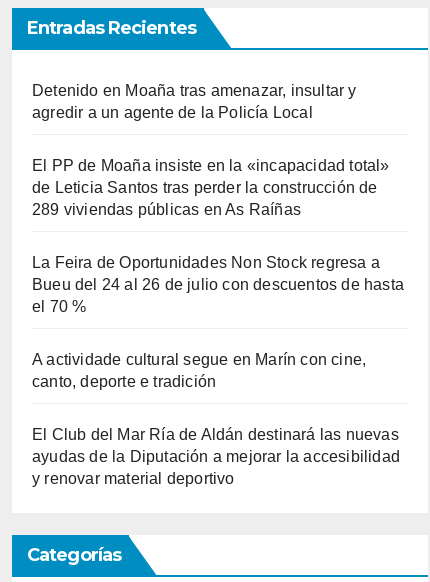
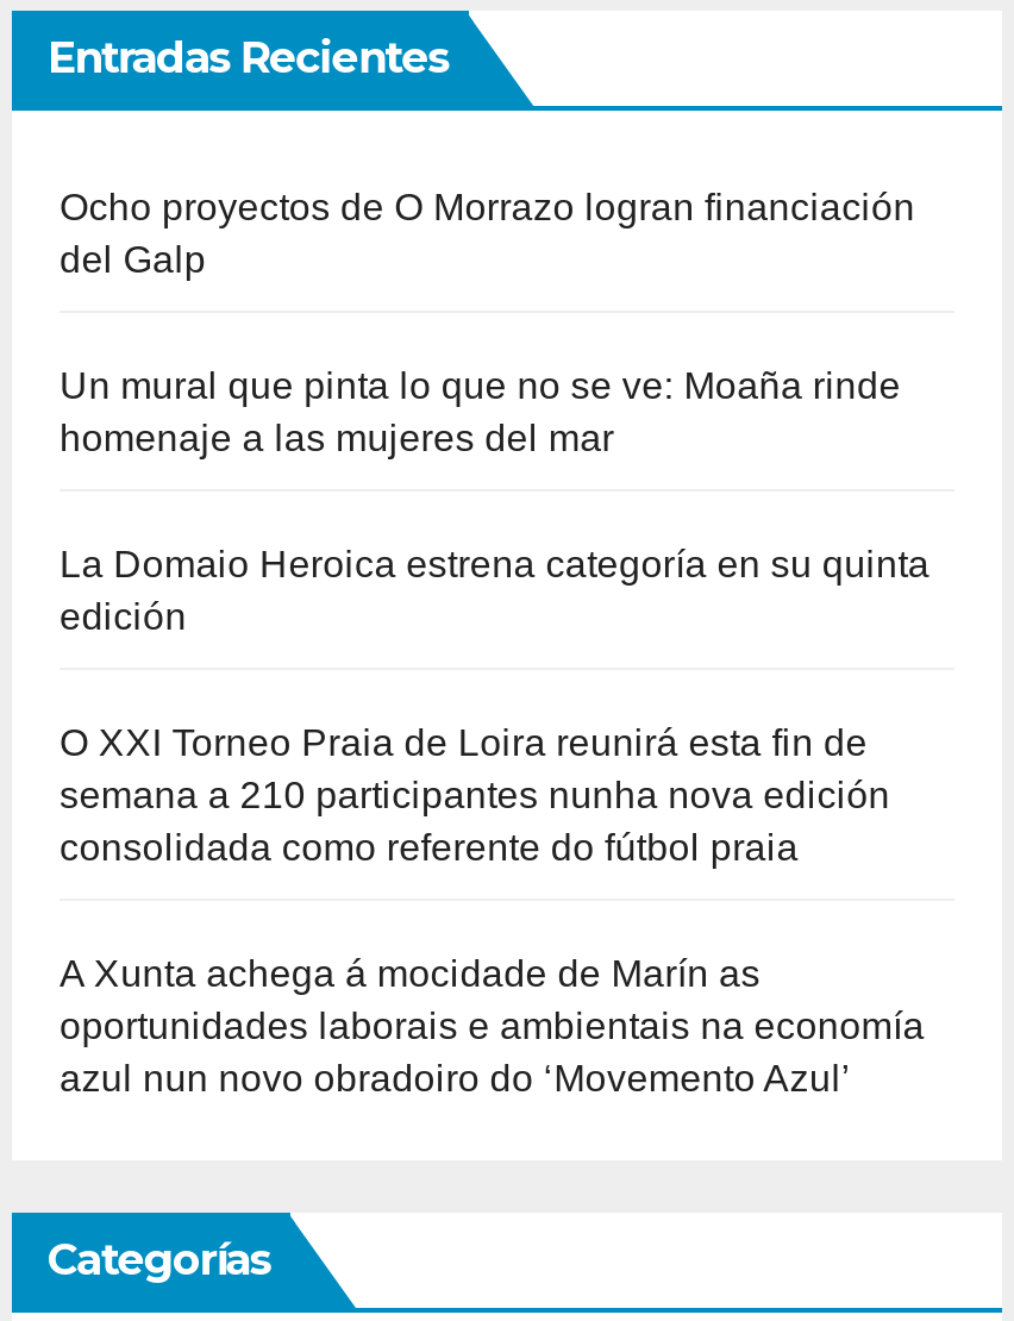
- Detenido en Moaña tras amenazar, insultar y
- agredir a un agente de la Policía Local
+ Ocho proyectos de O Morrazo logran financiación
+ del Galp

- El PP de Moaña insiste en la «incapacidad total»
- de Leticia Santos tras perder la construcción de
- 289 viviendas públicas en As Raíñas
+ Un mural que pinta lo que no se ve: Moaña rinde
+ homenaje a las mujeres del mar

- La Feira de Oportunidades Non Stock regresa a
- Bueu del 24 al 26 de julio con descuentos de hasta
- el 70 %
+ La Domaio Heroica estrena categoría en su quinta
+ edición

- A actividade cultural segue en Marín con cine,
- canto, deporte e tradición
+ O XXI Torneo Praia de Loira reunirá esta fin de
+ semana a 210 participantes nunha nova edición
+ consolidada como referente do fútbol praia

- El Club del Mar Ría de Aldán destinará las nuevas
- ayudas de la Diputación a mejorar la accesibilidad
- y renovar material deportivo
+ A Xunta achega á mocidade de Marín as
+ oportunidades laborais e ambientais na economía
+ azul nun novo obradoiro do ‘Movemento Azul’
